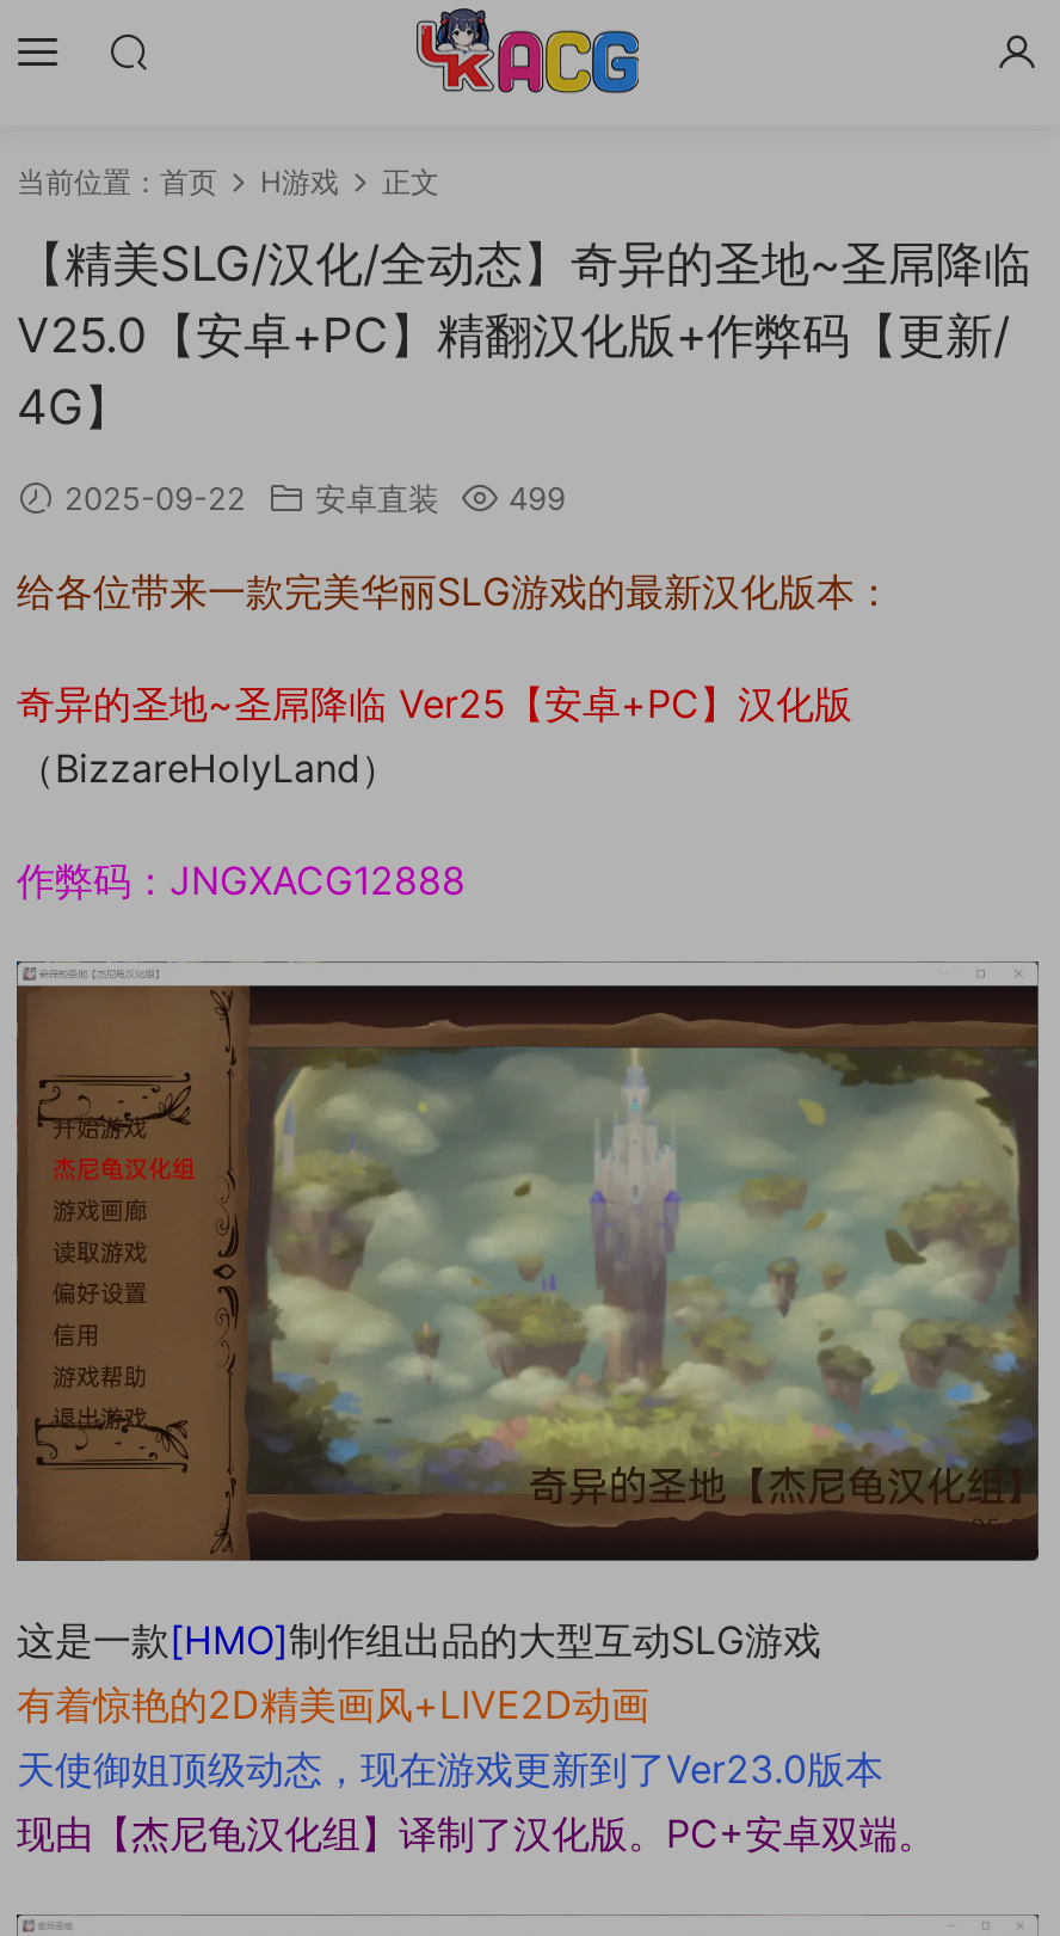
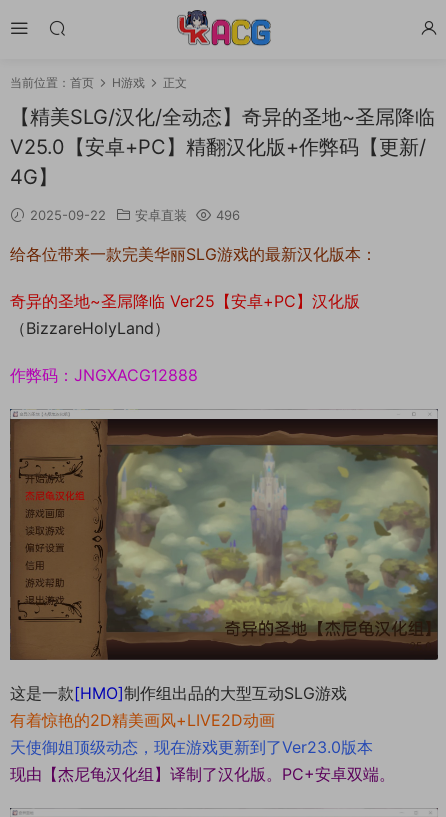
- 2025-09-22 安卓直装 499
+ 2025-09-22 安卓直装 496
